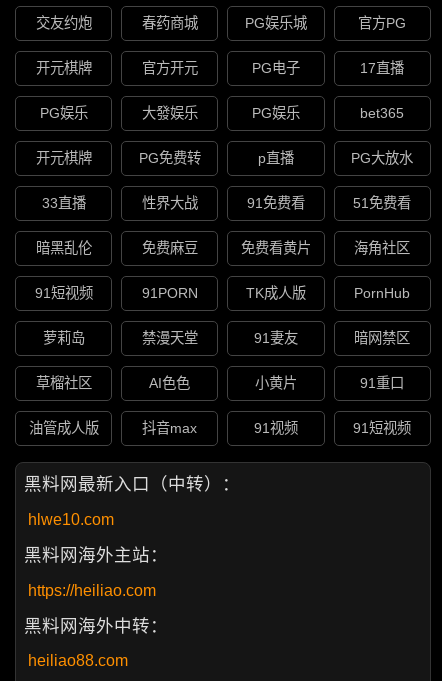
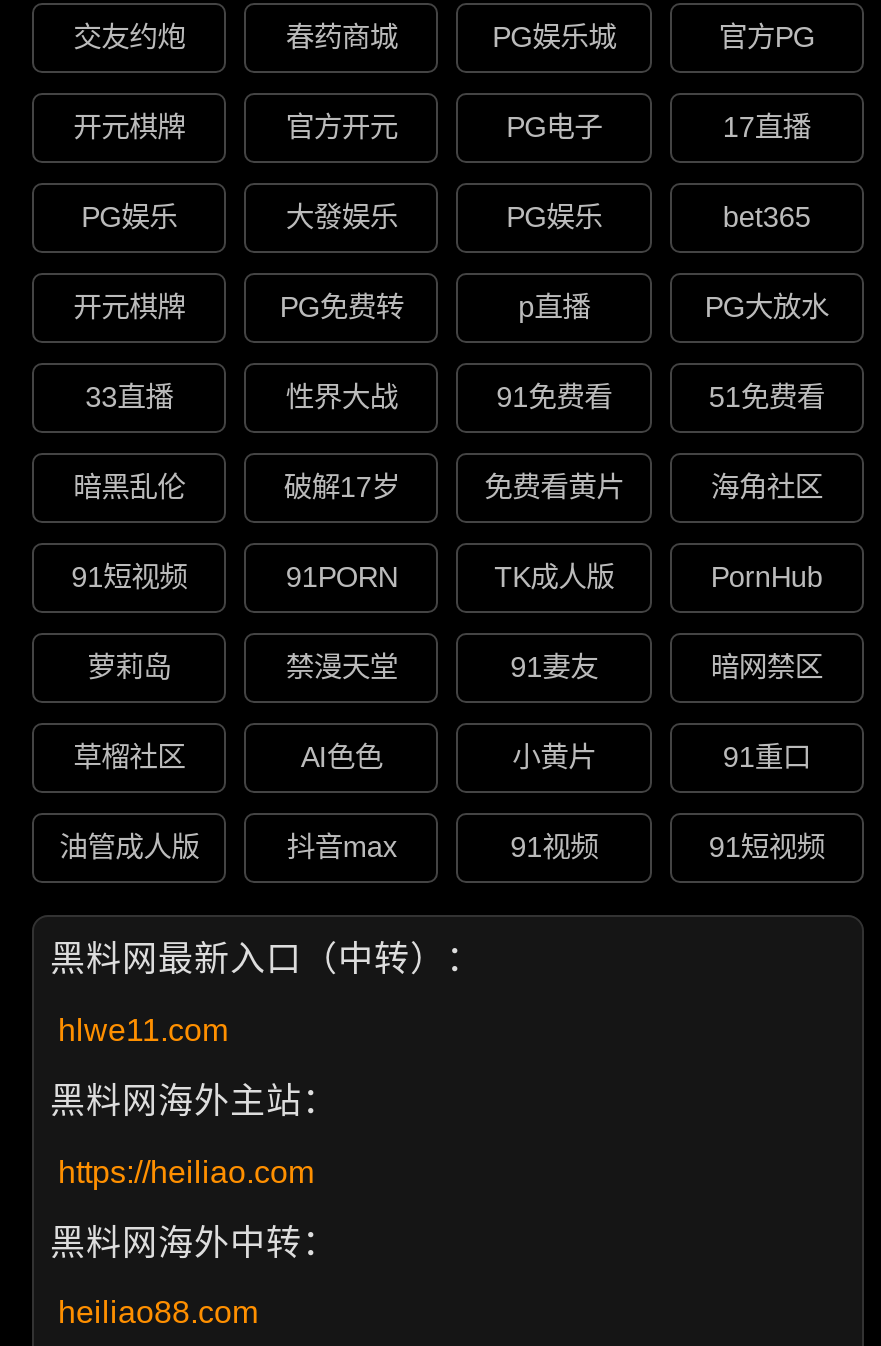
- 免费麻豆
+ 破解17岁

- hlwe10.com
+ hlwe11.com
